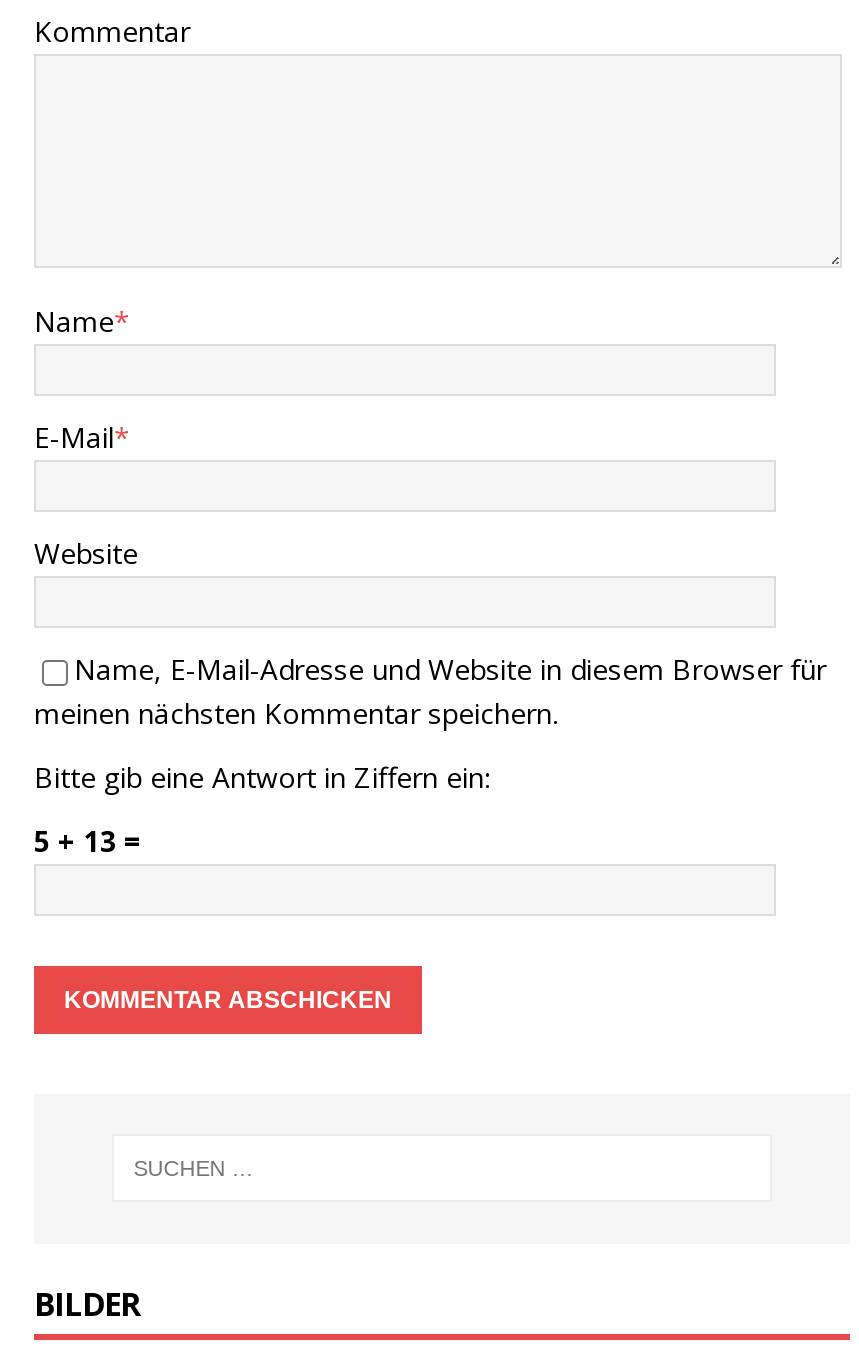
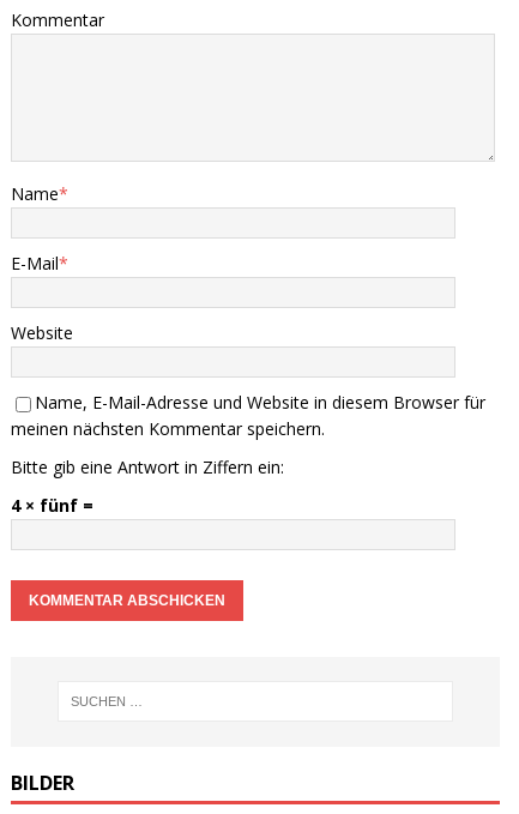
- 5 + 13 =
+ 4 × fünf =
